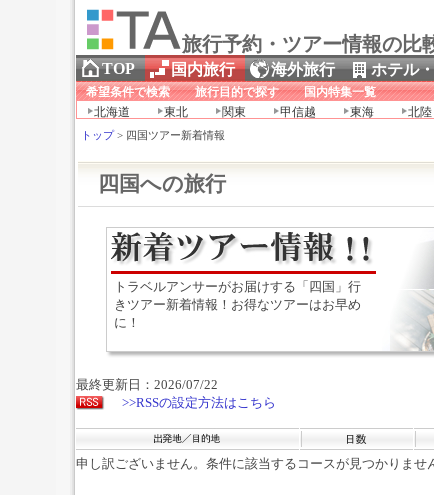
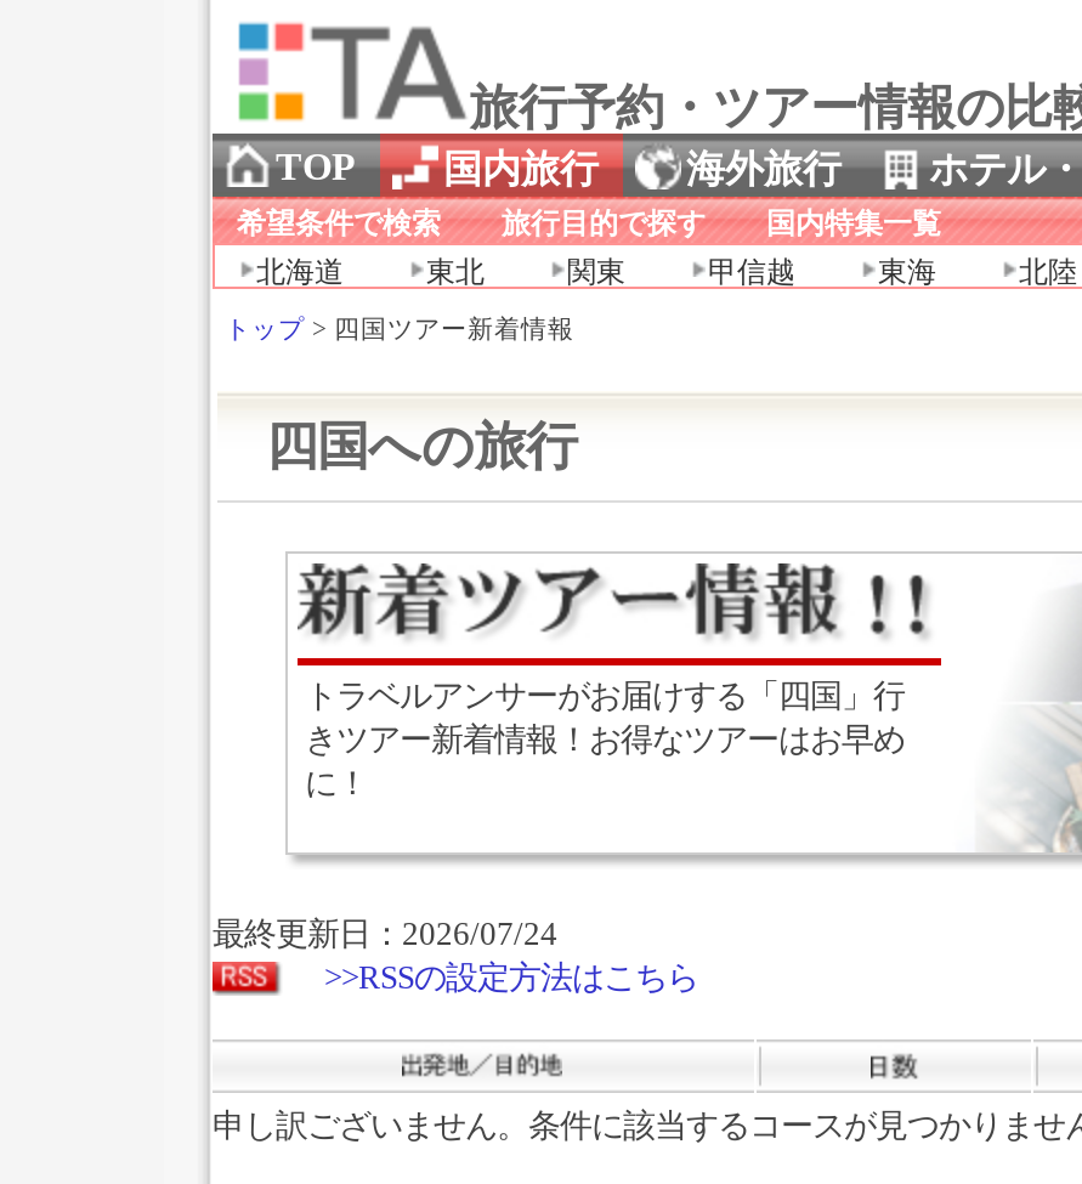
- 最終更新日：2026/07/22
+ 最終更新日：2026/07/24
